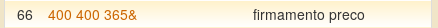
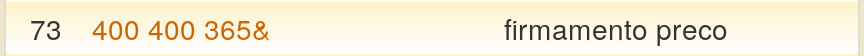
- 66 400 400 365&
+ 73 400 400 365&
